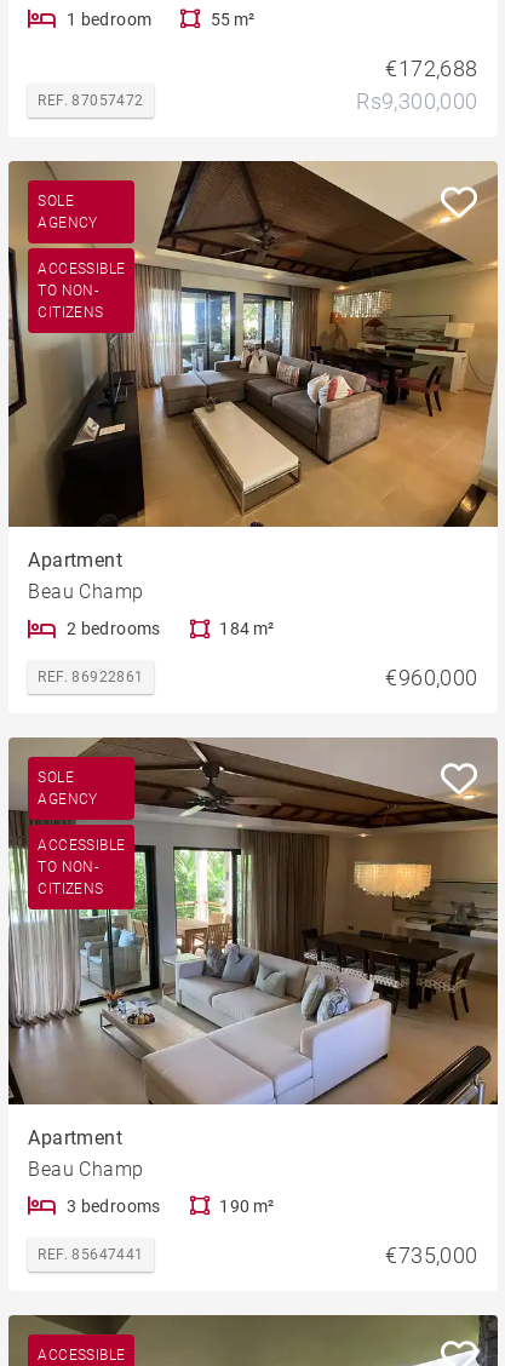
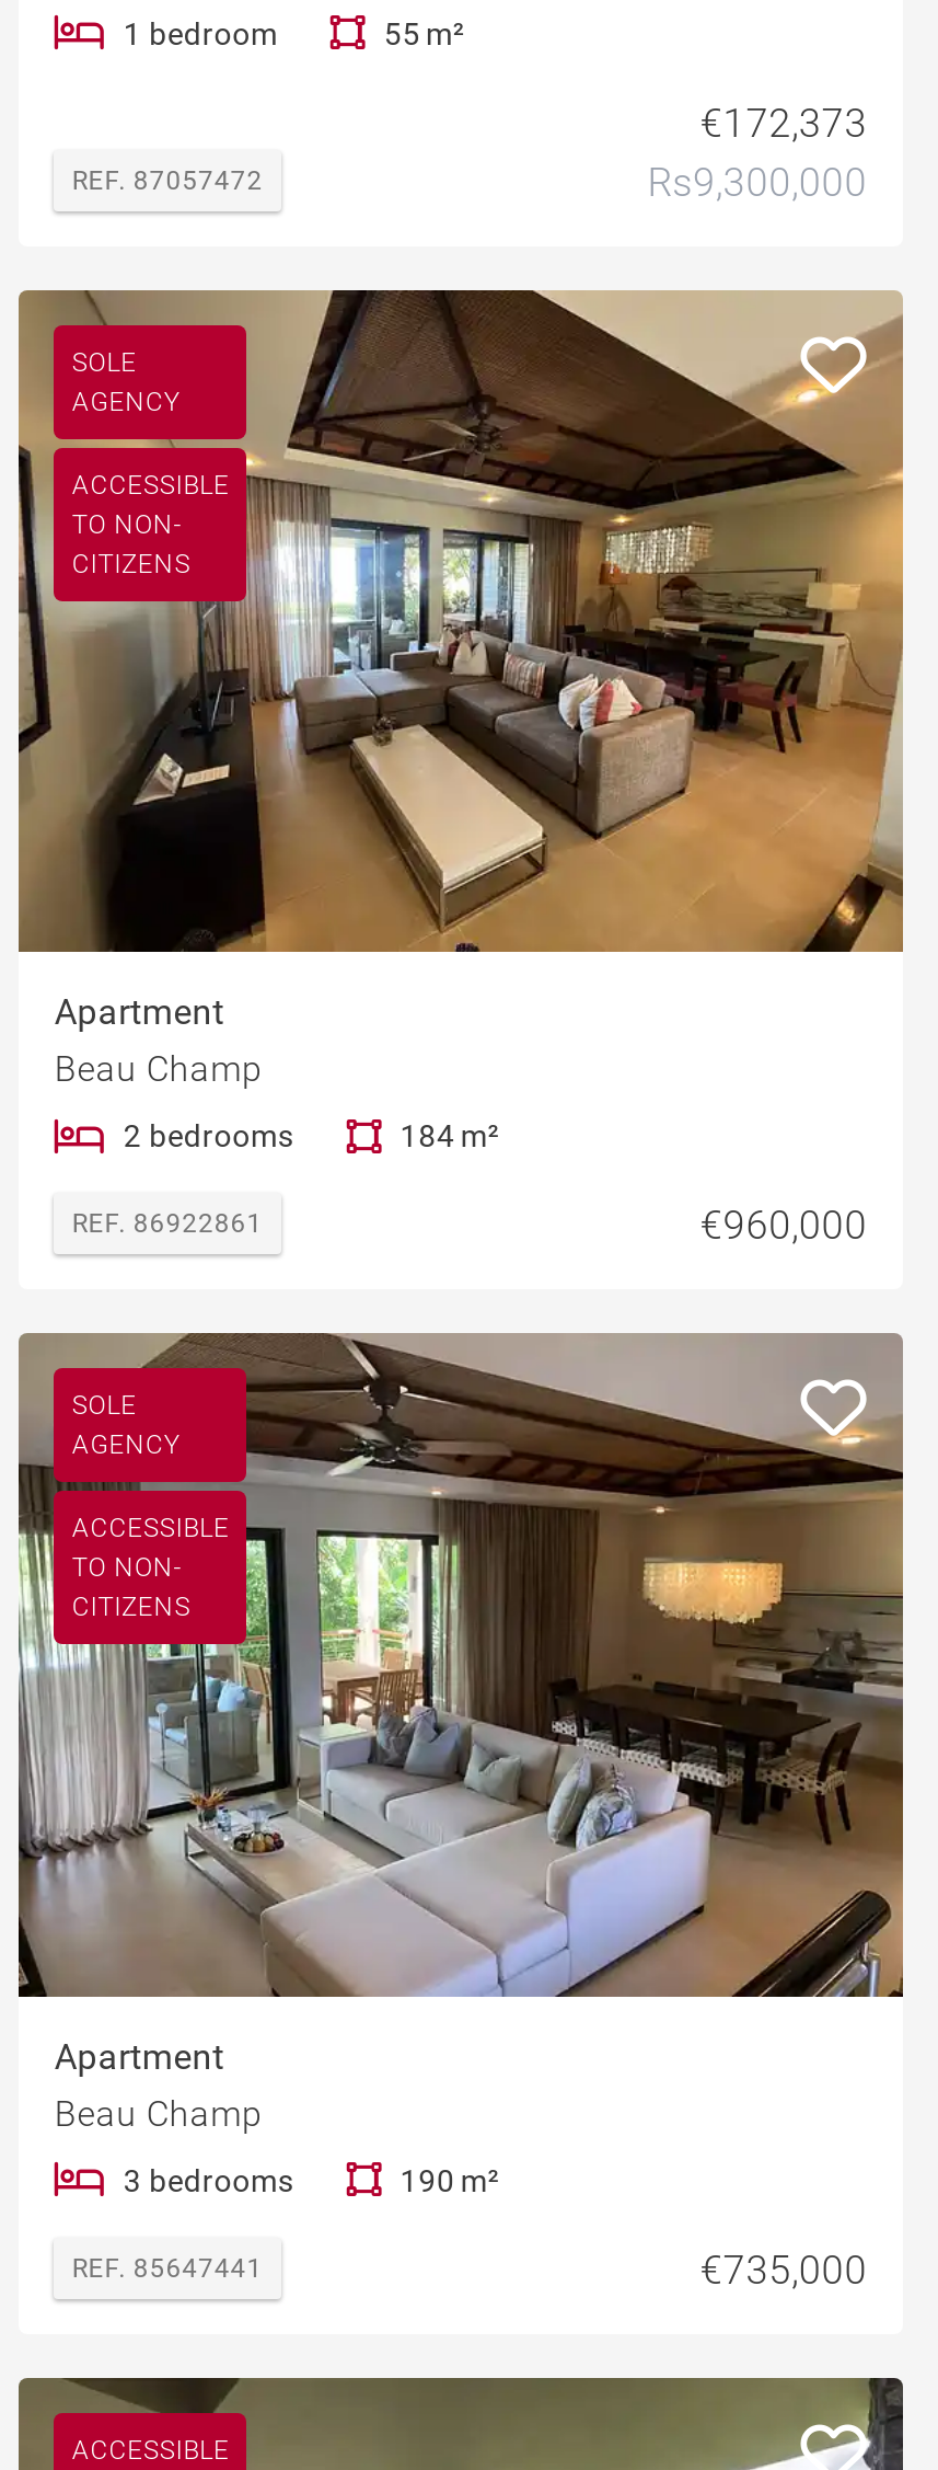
- €172,688
+ €172,373
